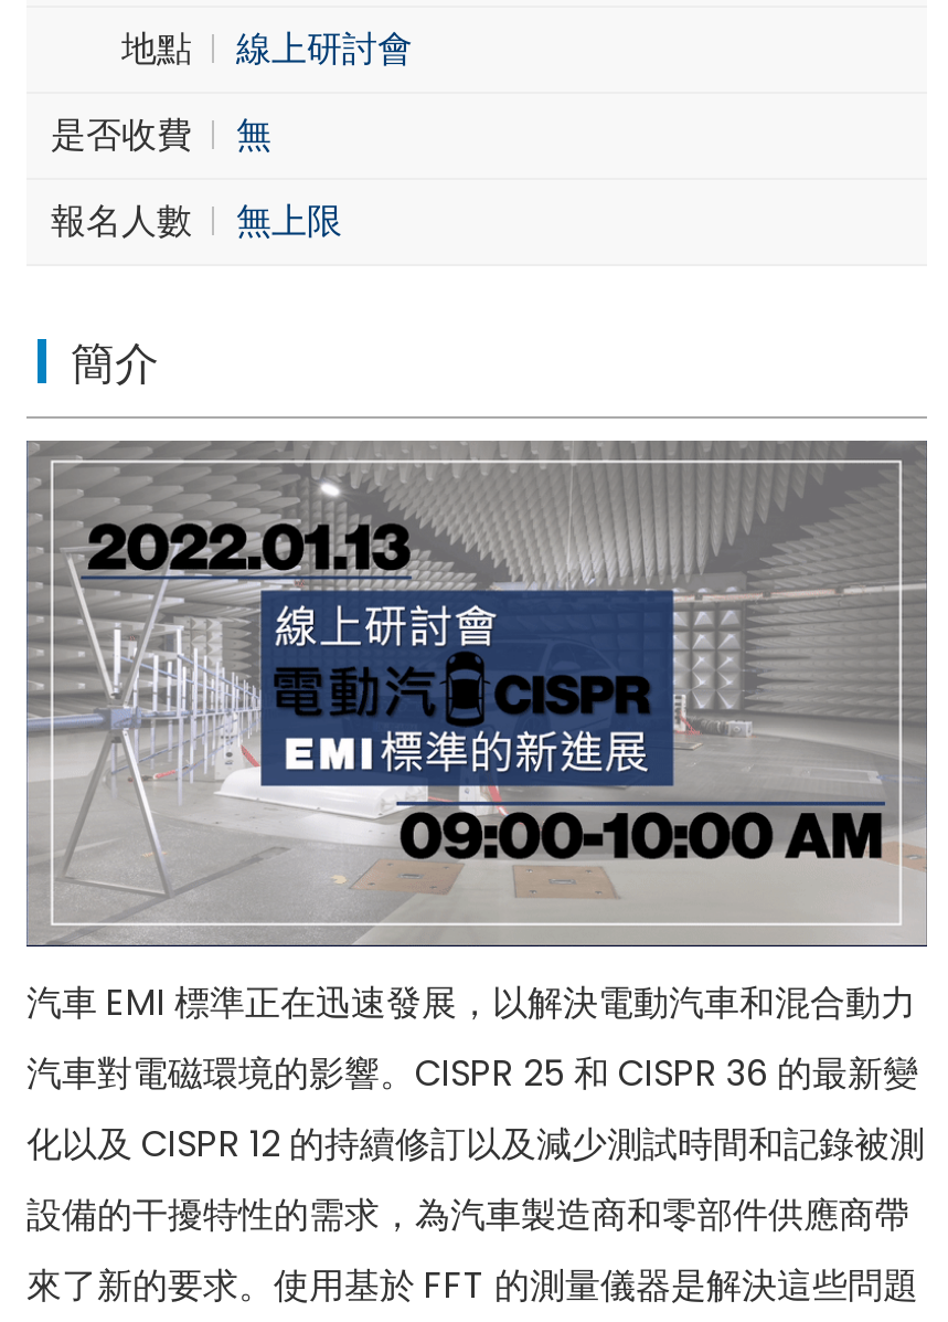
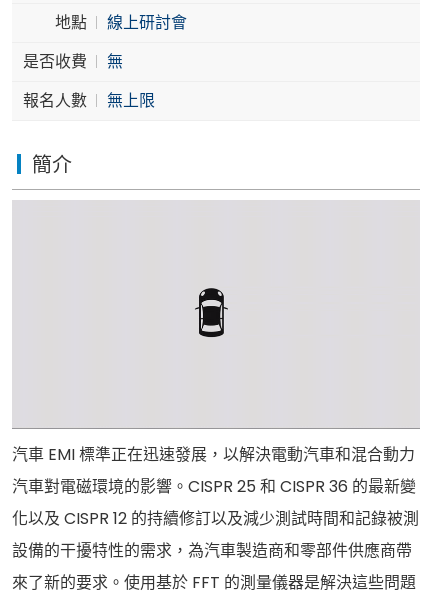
- [image]
